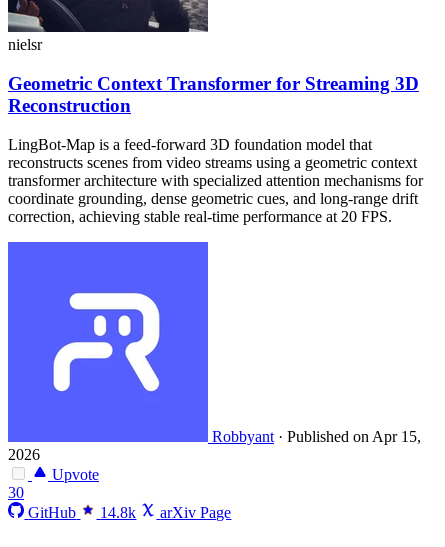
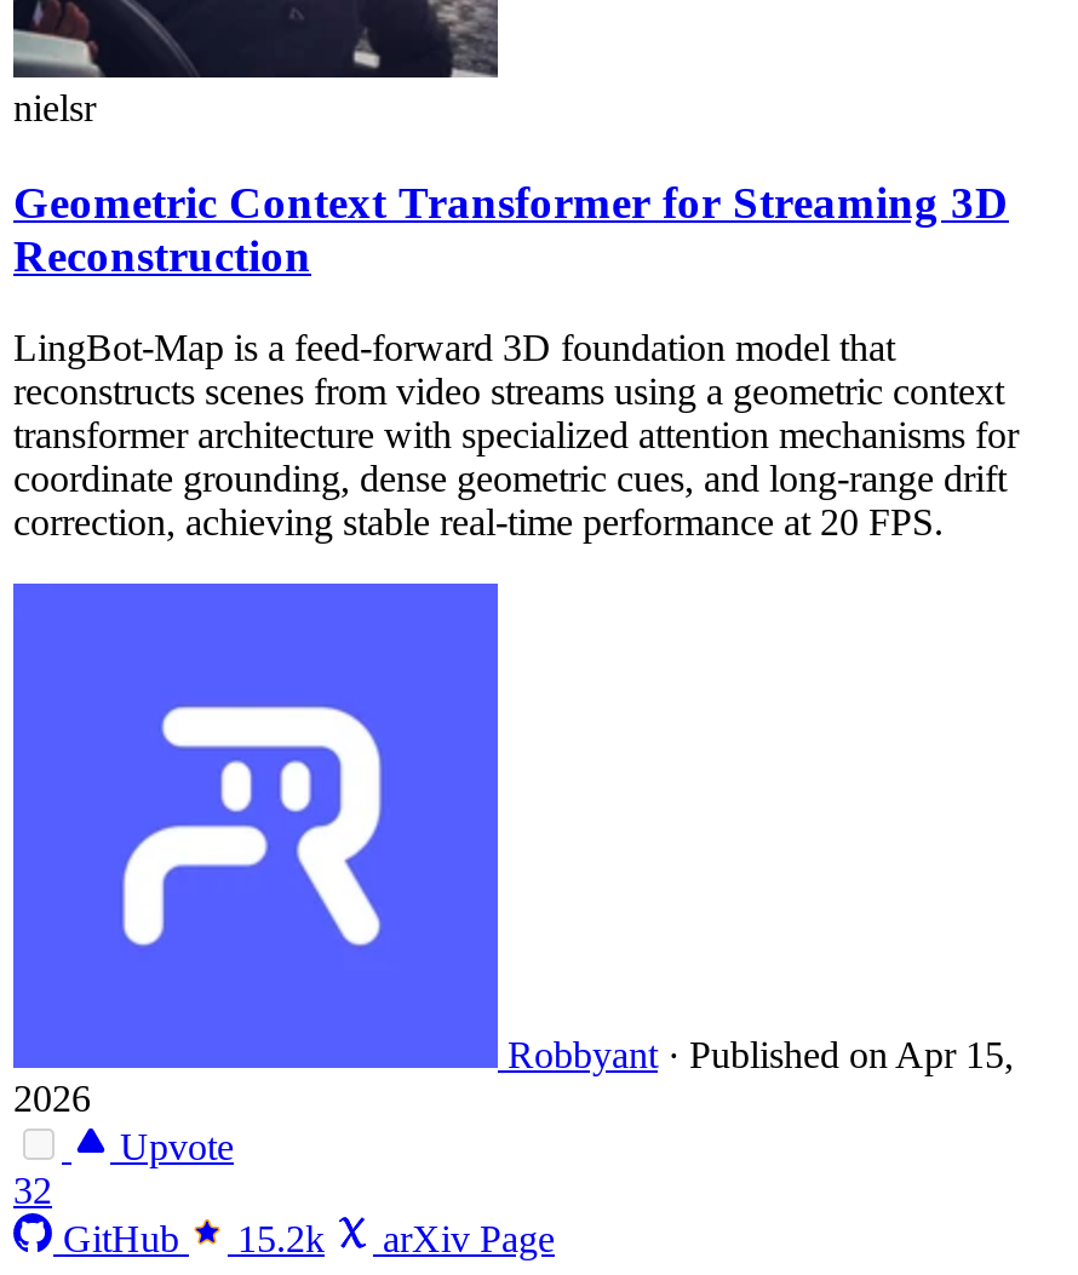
- 30
+ 32

- GitHub 14.8k arXiv Page
+ GitHub 15.2k arXiv Page
